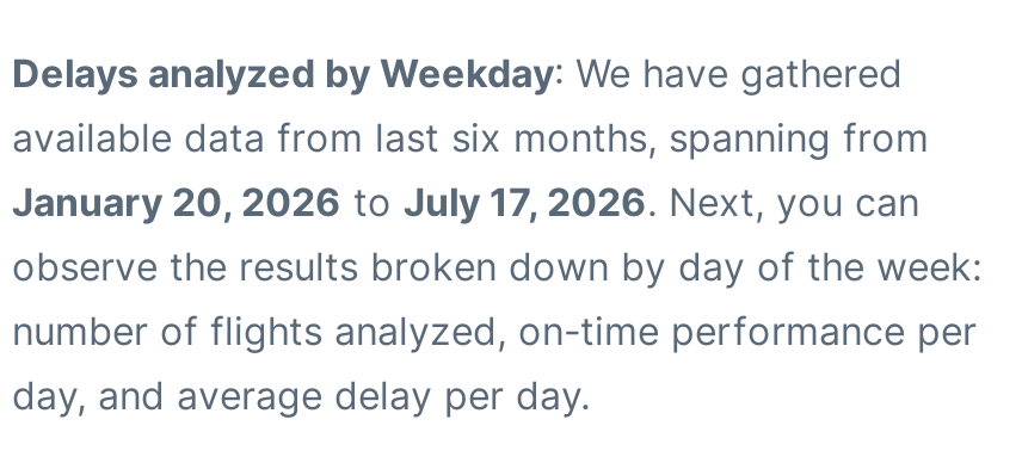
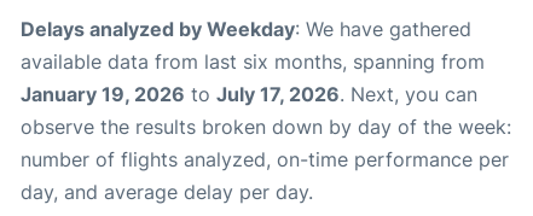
- January 20, 2026 to July 17, 2026. Next, you can
+ January 19, 2026 to July 17, 2026. Next, you can
